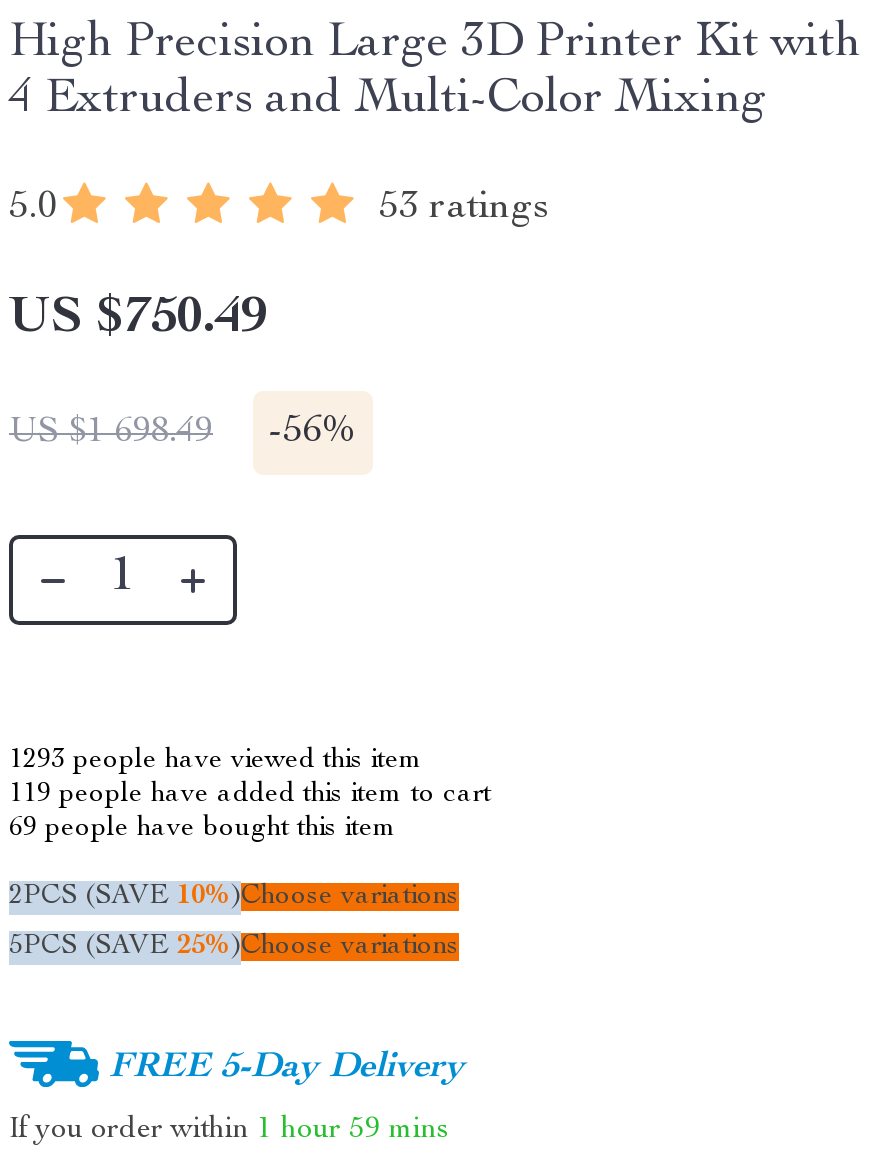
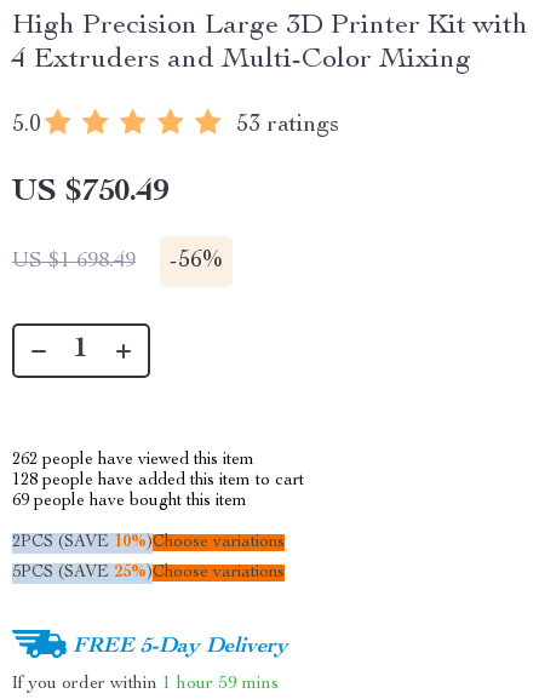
- 1293 people have viewed this item
+ 262 people have viewed this item

- 119 people have added this item to cart
+ 128 people have added this item to cart
